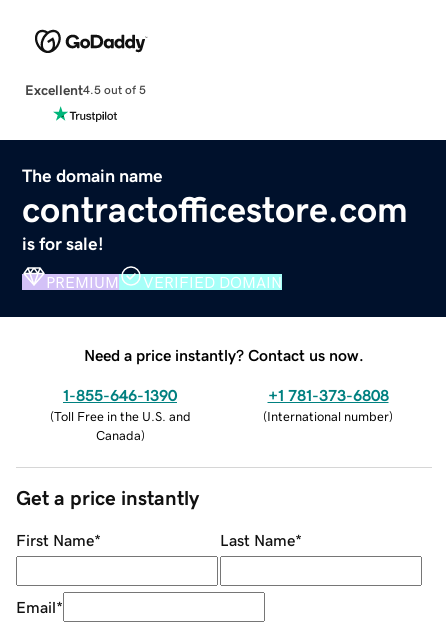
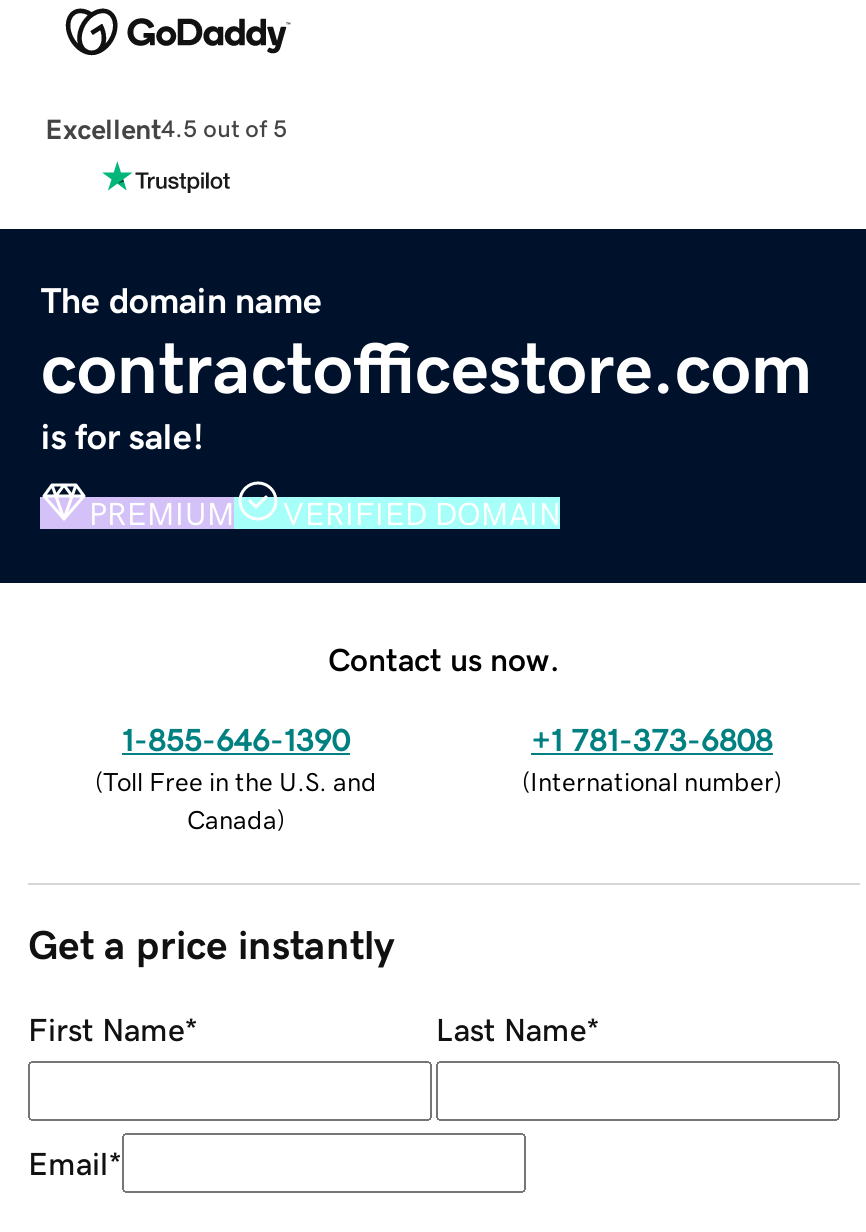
- Need a price instantly? Contact us now.
+ Contact us now.
